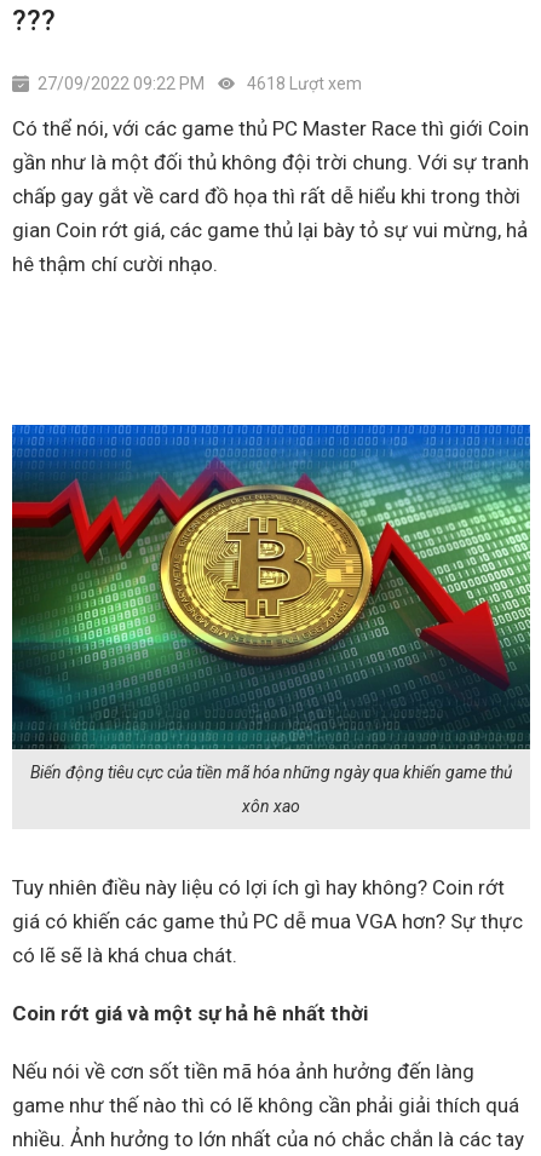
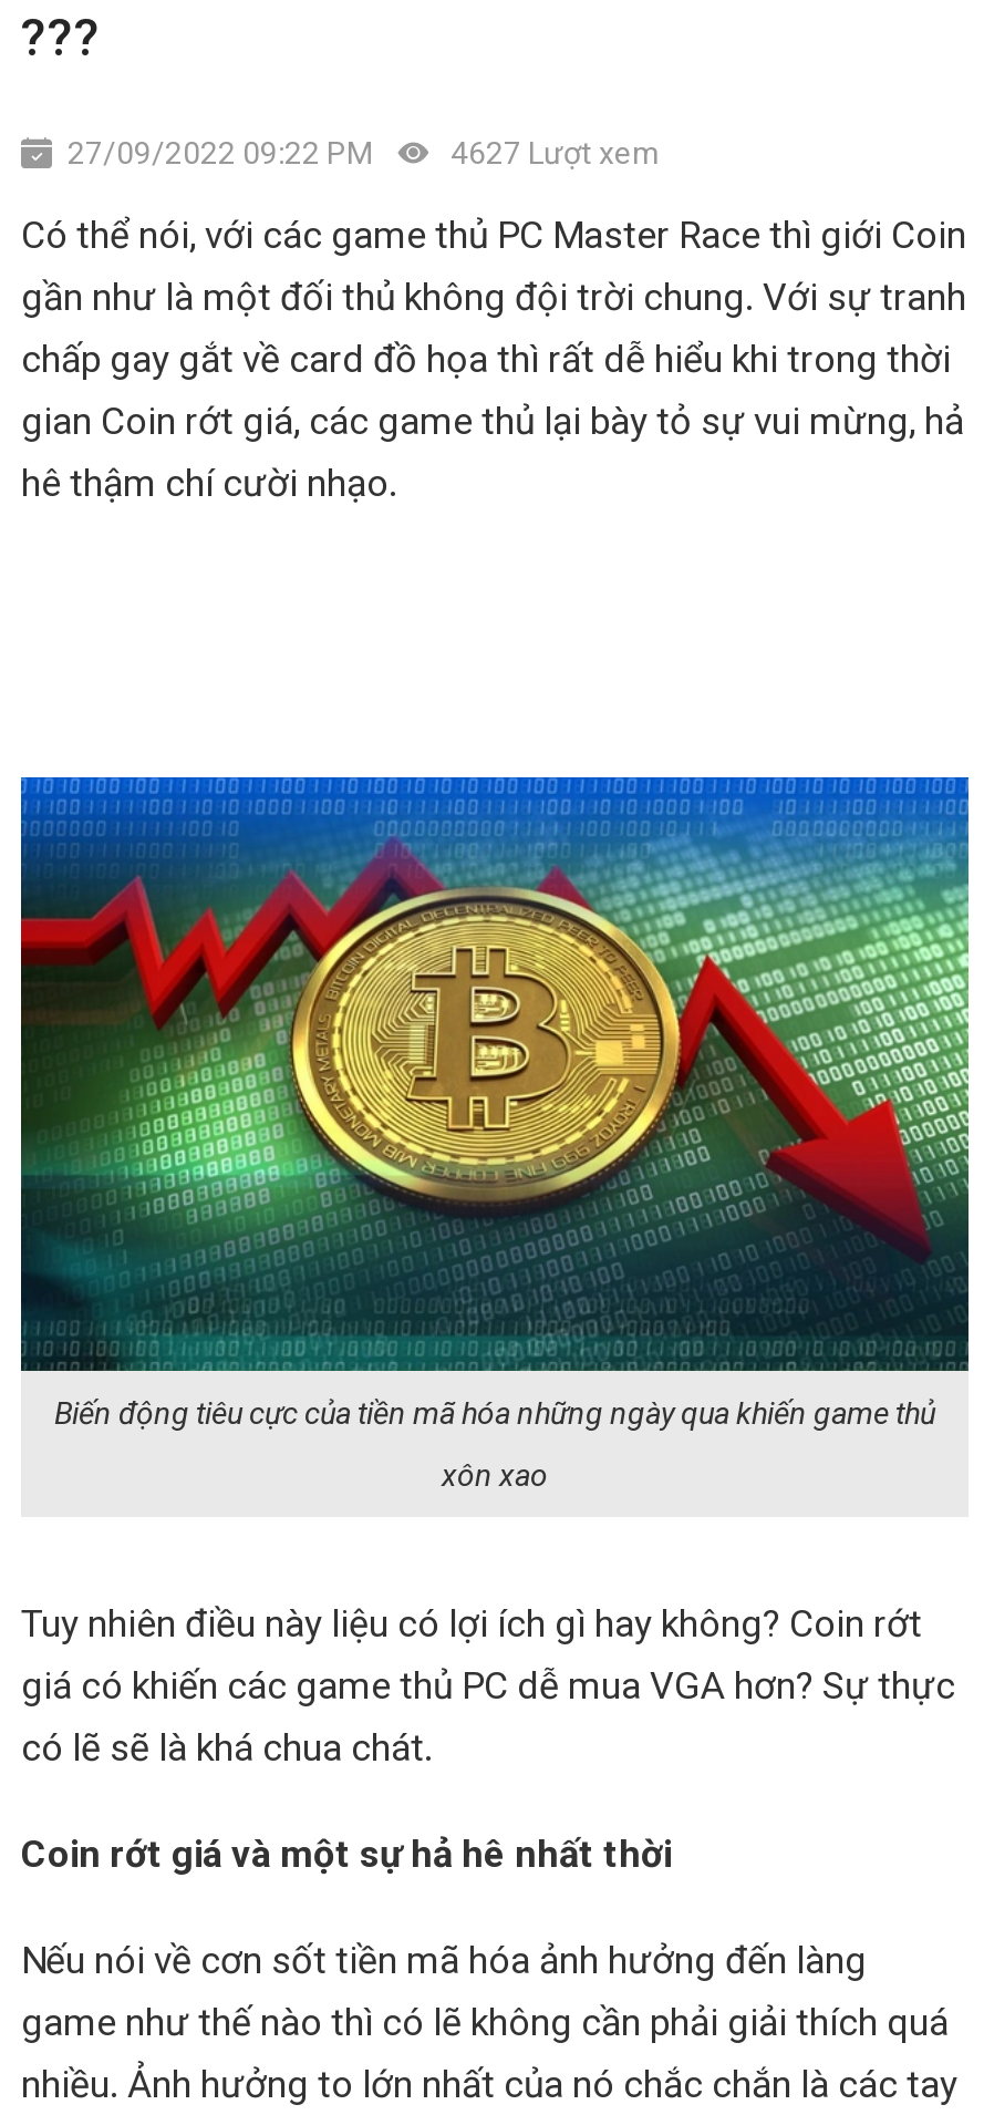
- 27/09/2022 09:22 PM 4618 Lượt xem
+ 27/09/2022 09:22 PM 4627 Lượt xem
